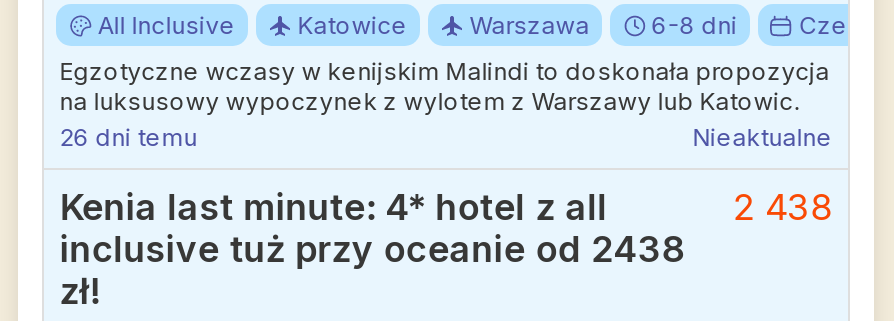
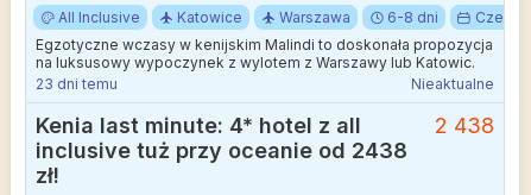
- 26 dni temu
+ 23 dni temu
